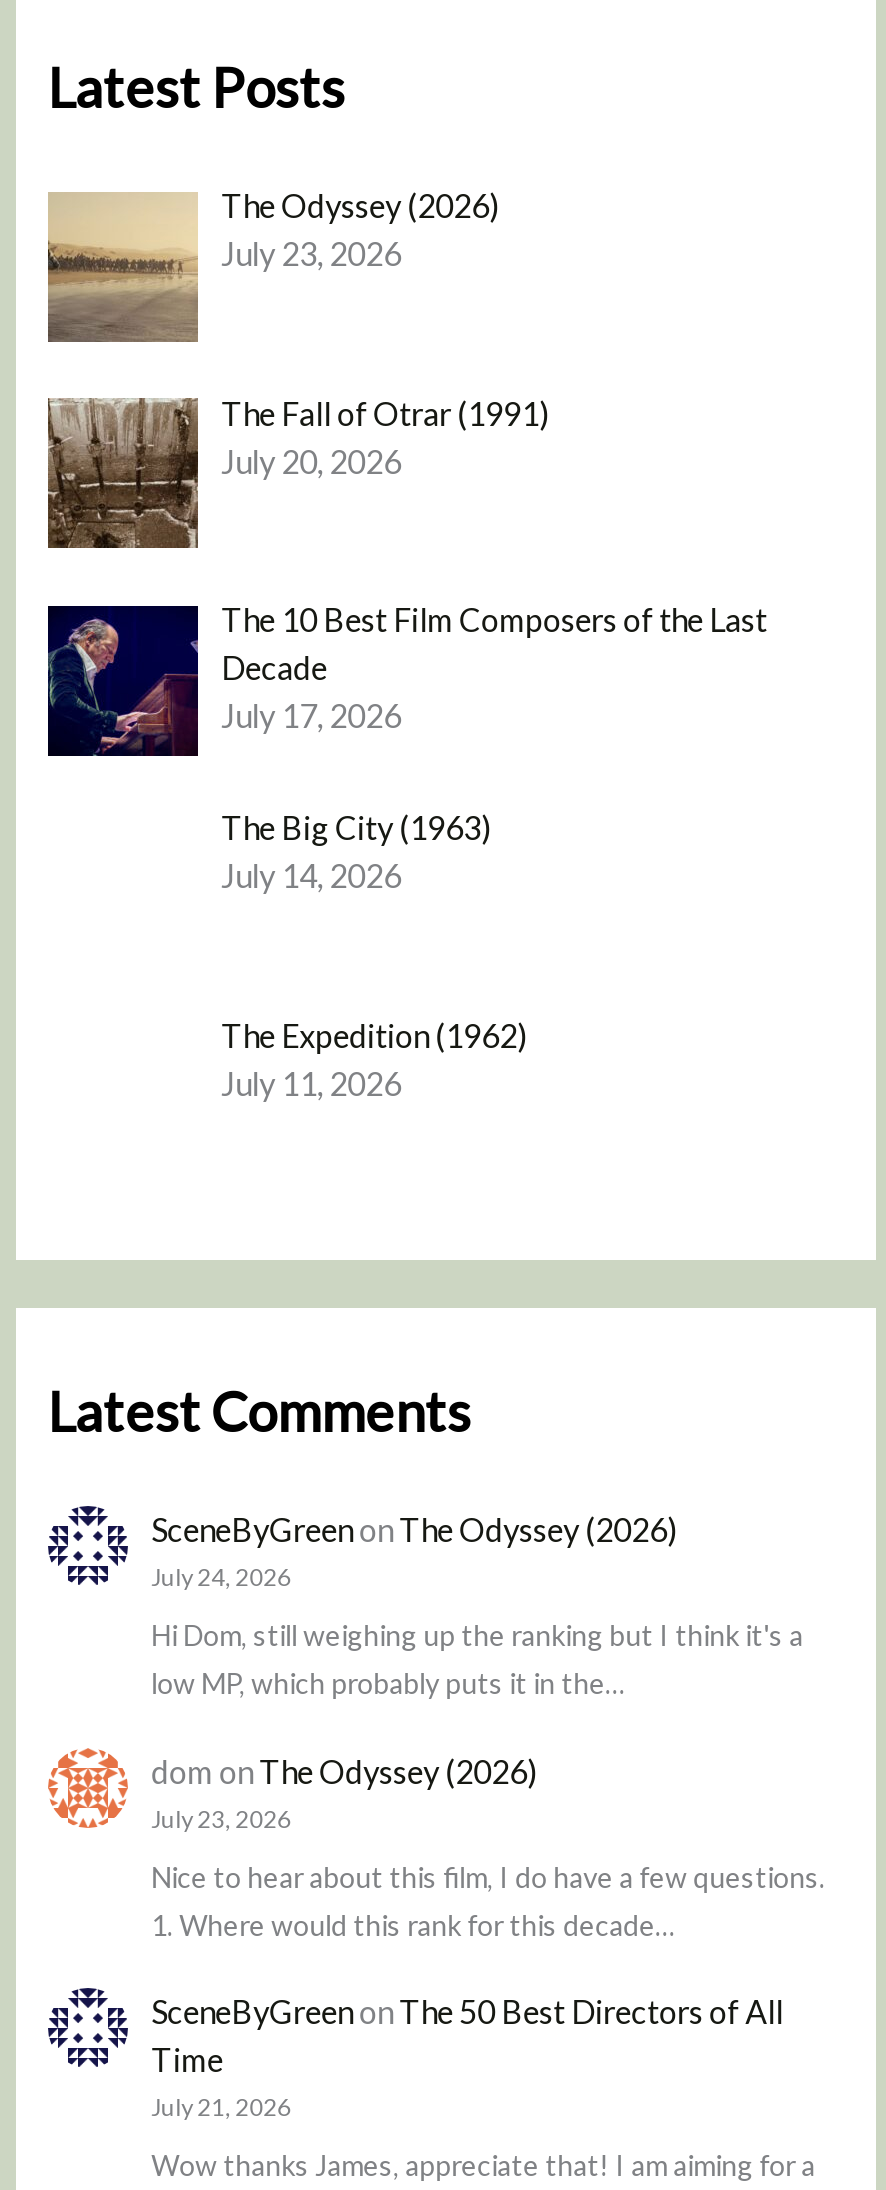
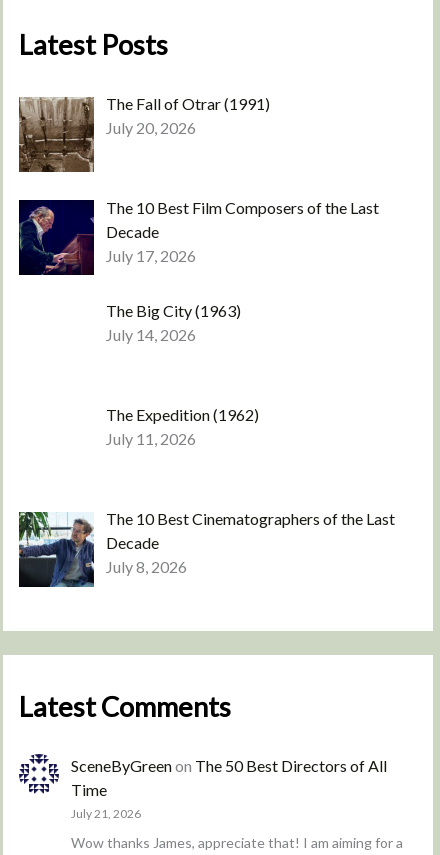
- [image]
- The Odyssey (2026)
- July 23, 2026

+ [image]
+ The 10 Best Cinematographers of the Last
+ Decade
+ July 8, 2026

- [image]
- SceneByGreen on The Odyssey (2026)
- July 24, 2026
- Hi Dom, still weighing up the ranking but I think it's a
- low MP, which probably puts it in the…
- dom on The Odyssey (2026)
- July 23, 2026
- Nice to hear about this film, I do have a few questions.
- 1. Where would this rank for this decade…
